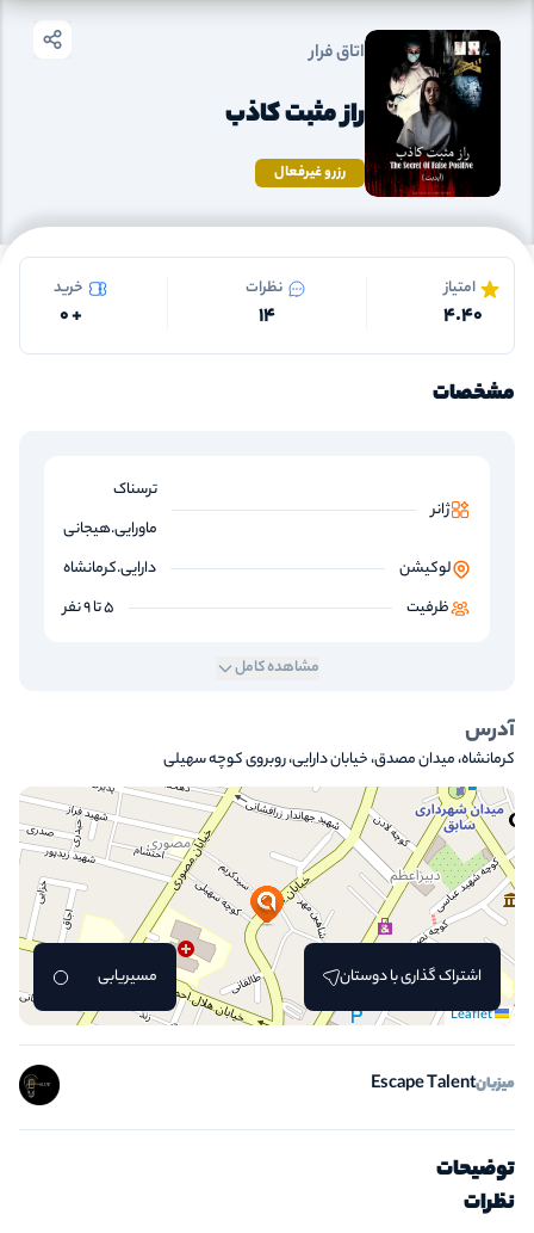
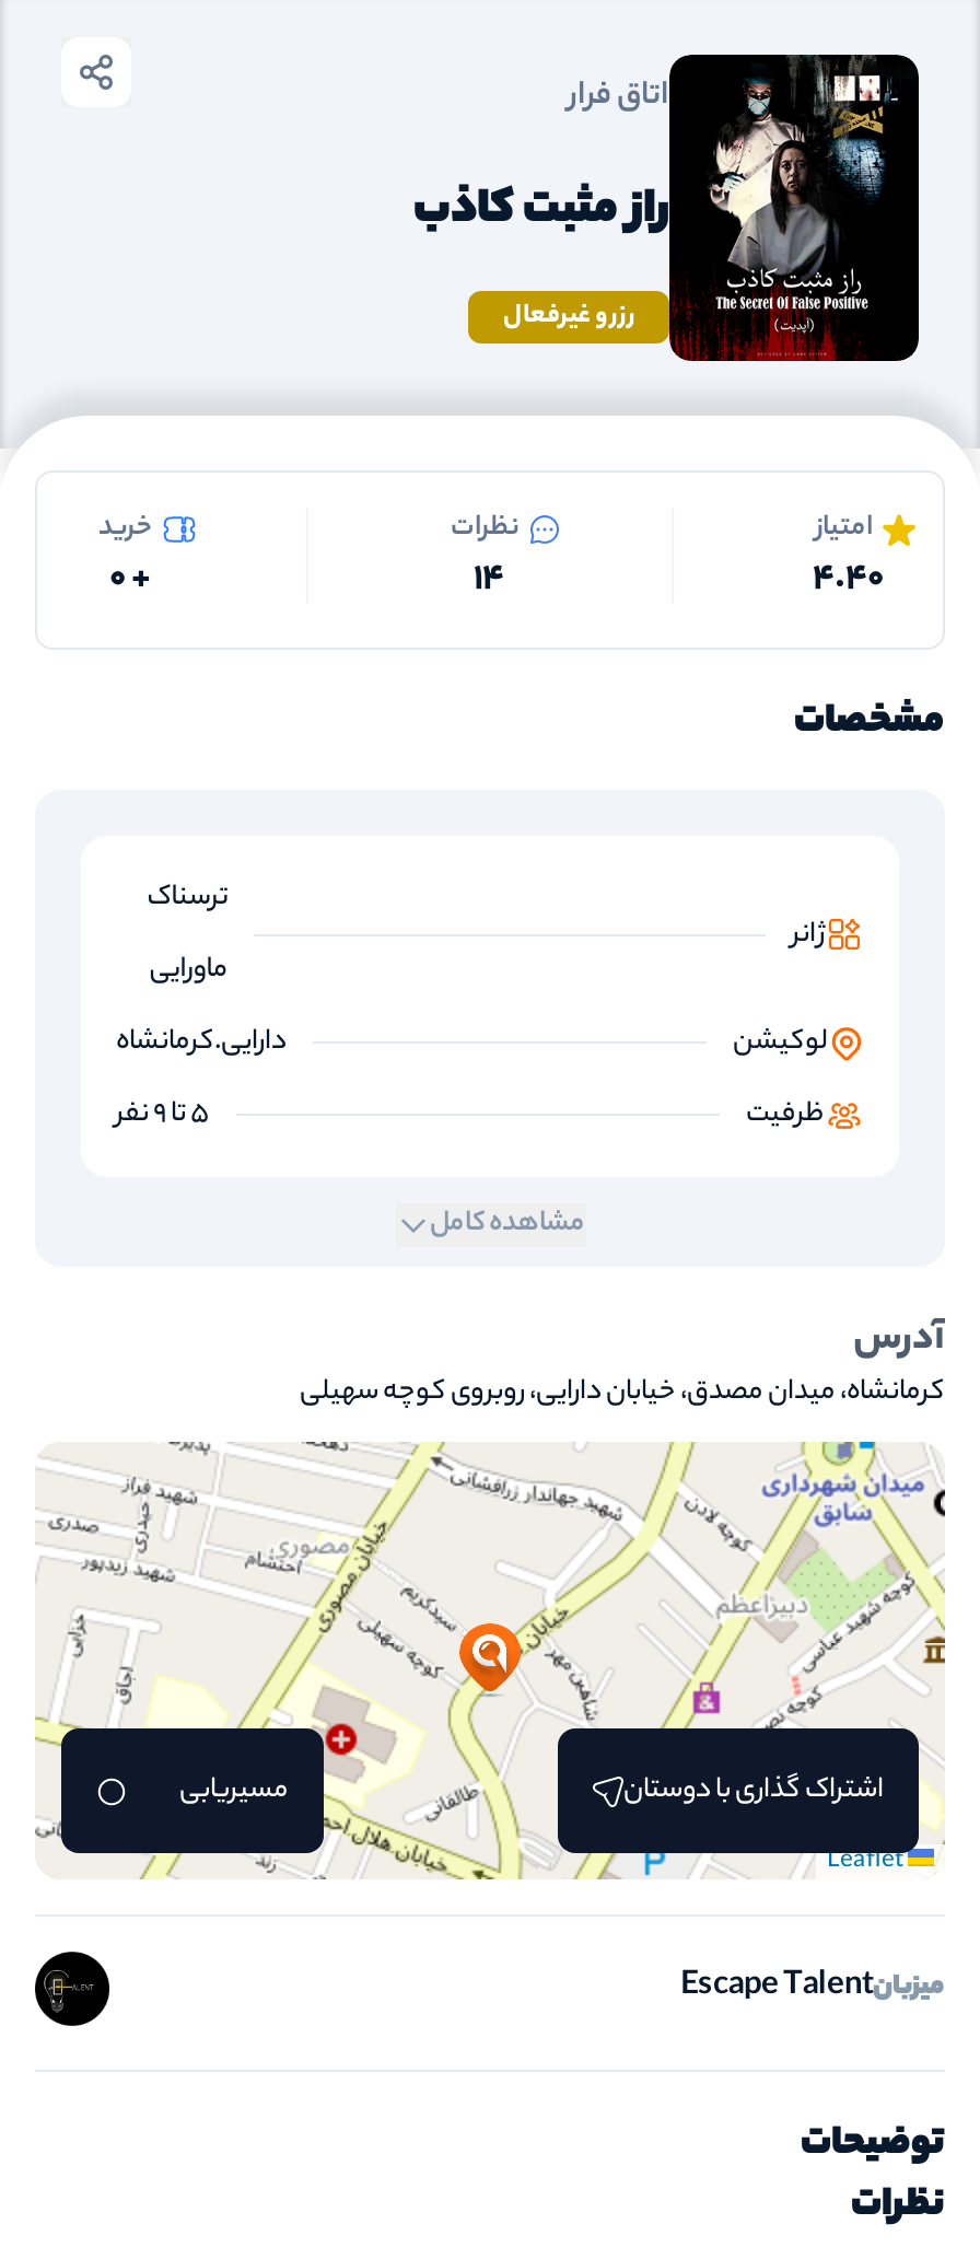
- ماورایی.هیجانی
+ ماورایی
